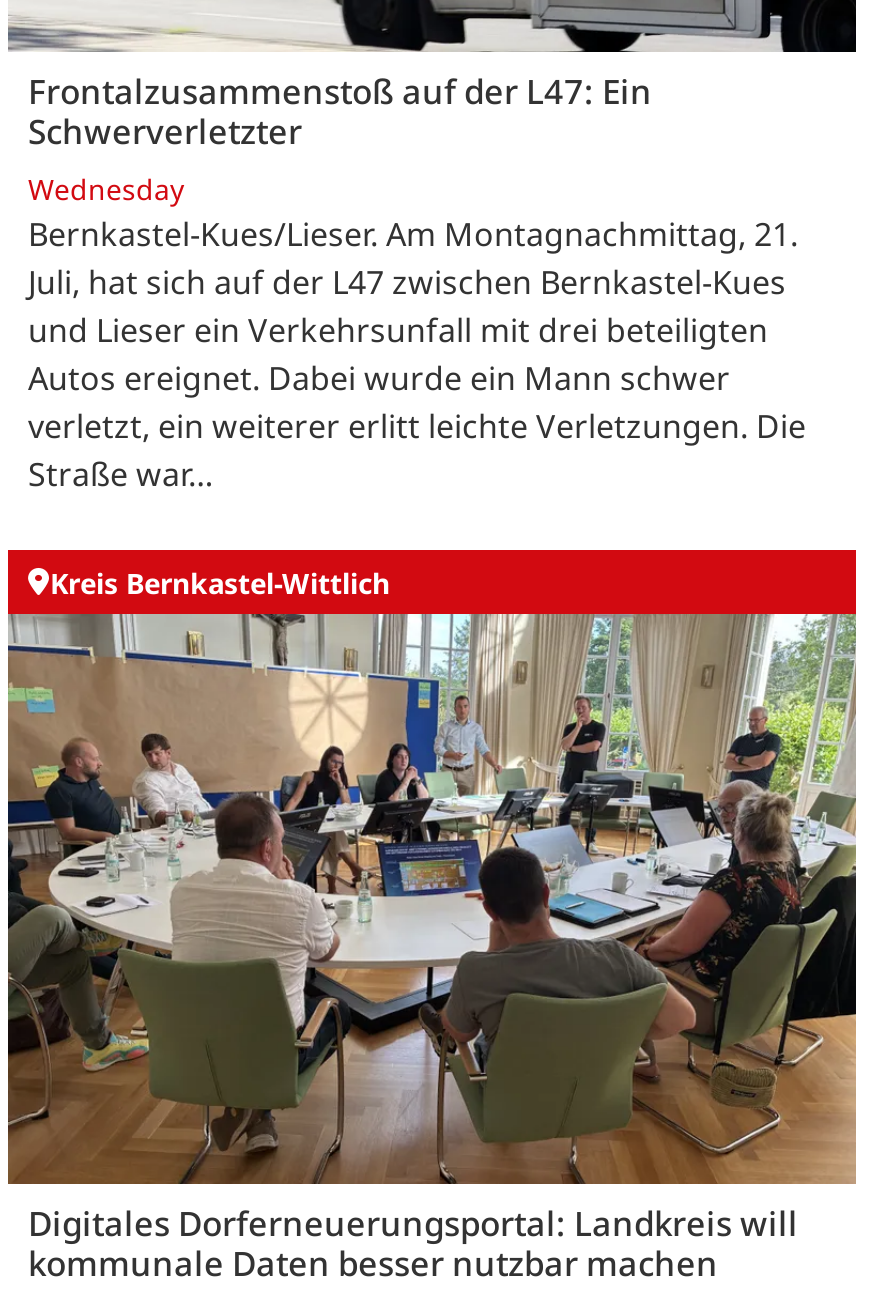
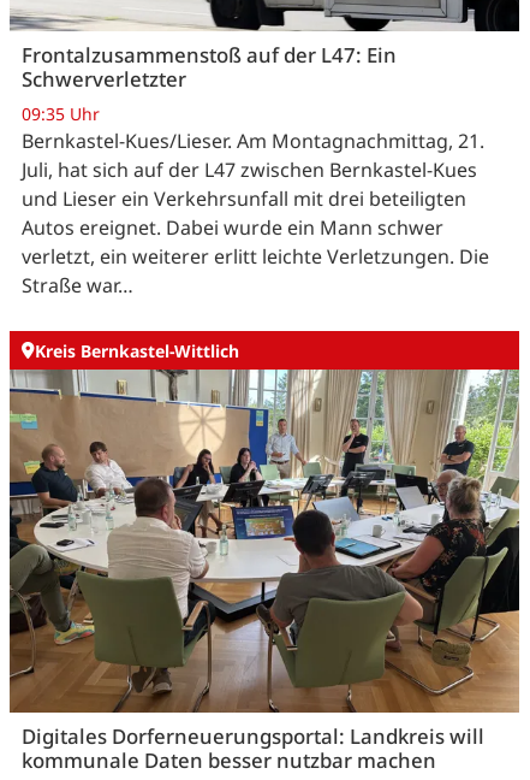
- Wednesday
+ 09:35 Uhr
